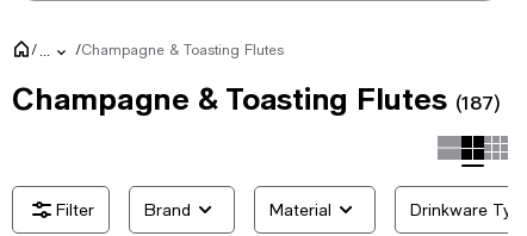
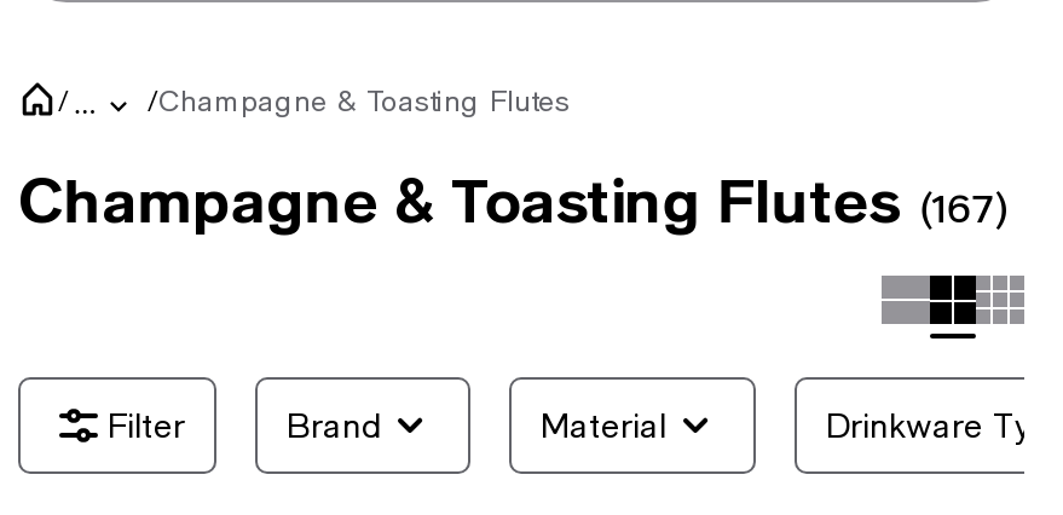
- Champagne & Toasting Flutes (187)
+ Champagne & Toasting Flutes (167)
